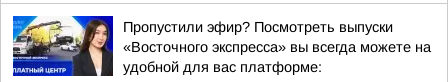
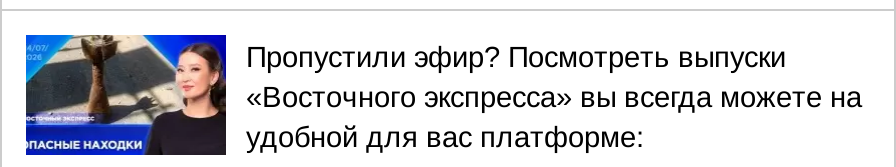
- [image]
+ [image]
